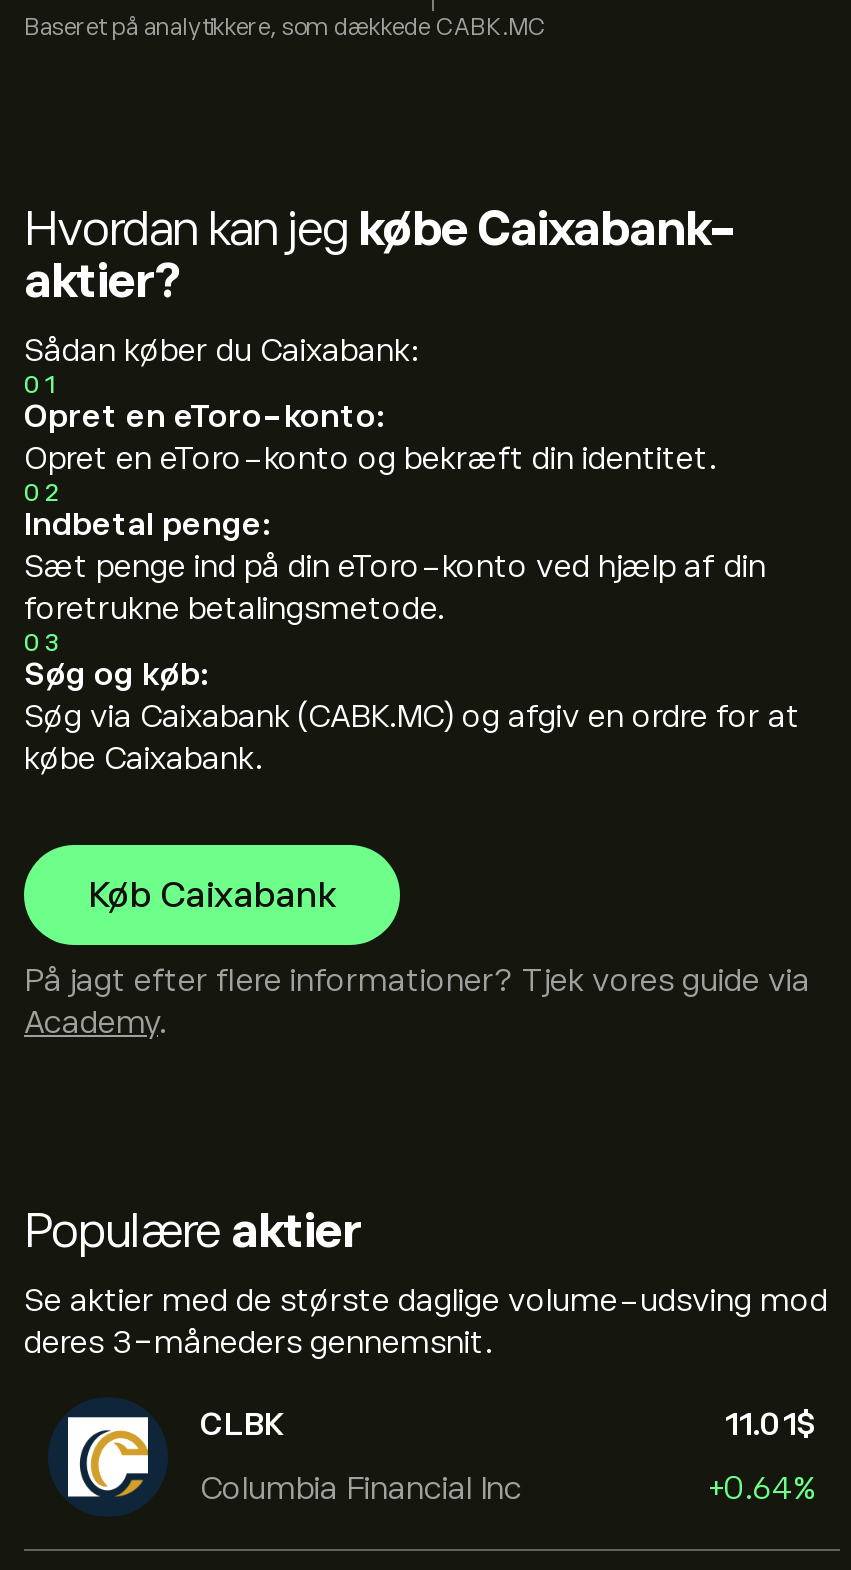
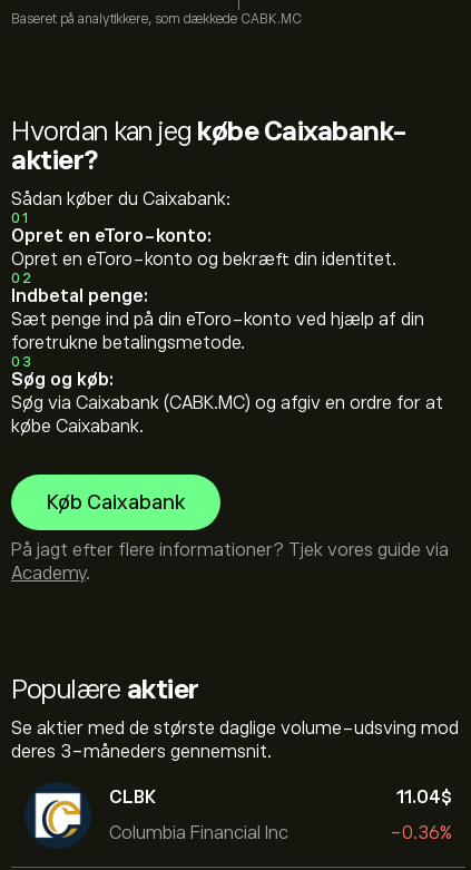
- 11.01$
+ 11.04$

- +0.64%
+ -0.36%
